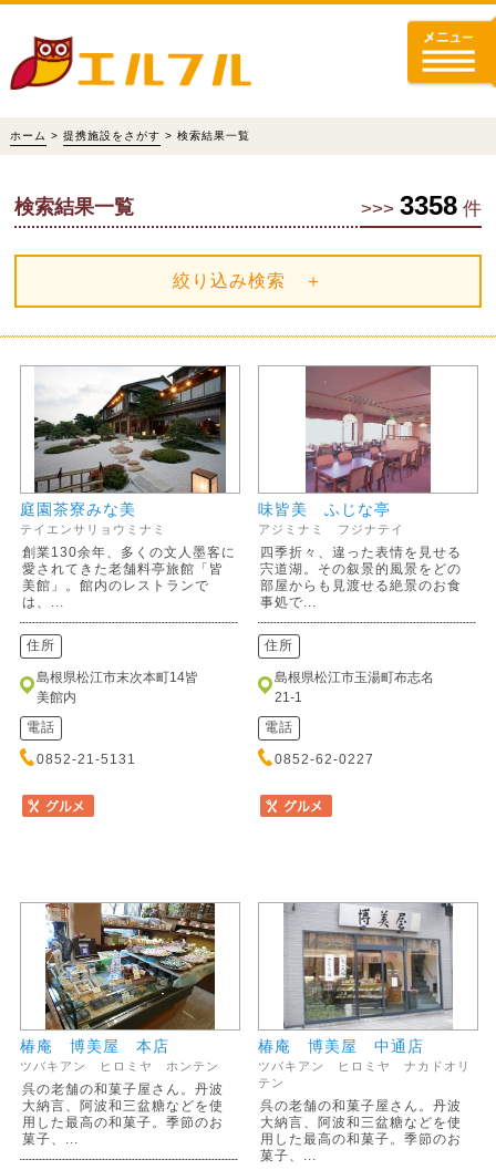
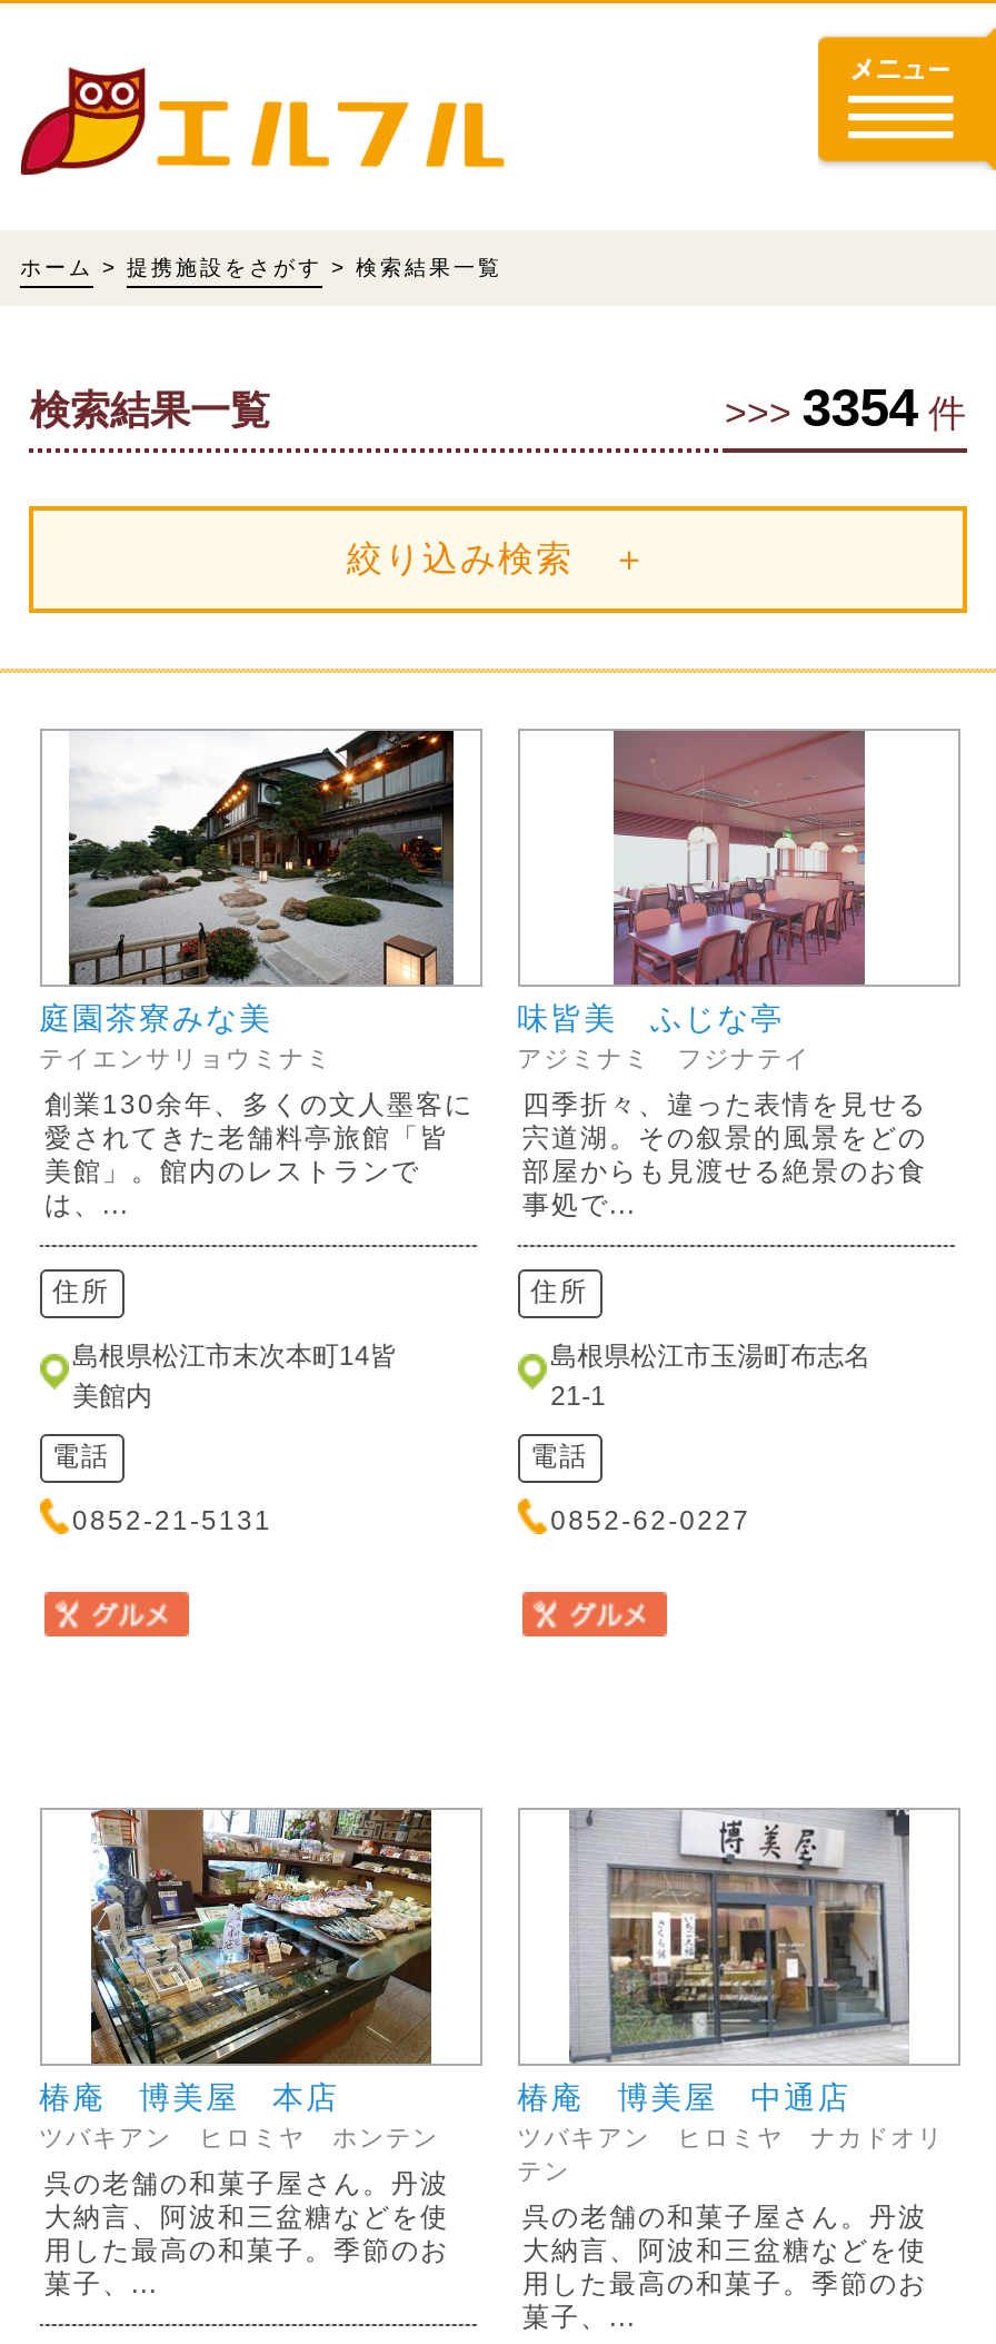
- >>> 3358 件
+ >>> 3354 件
